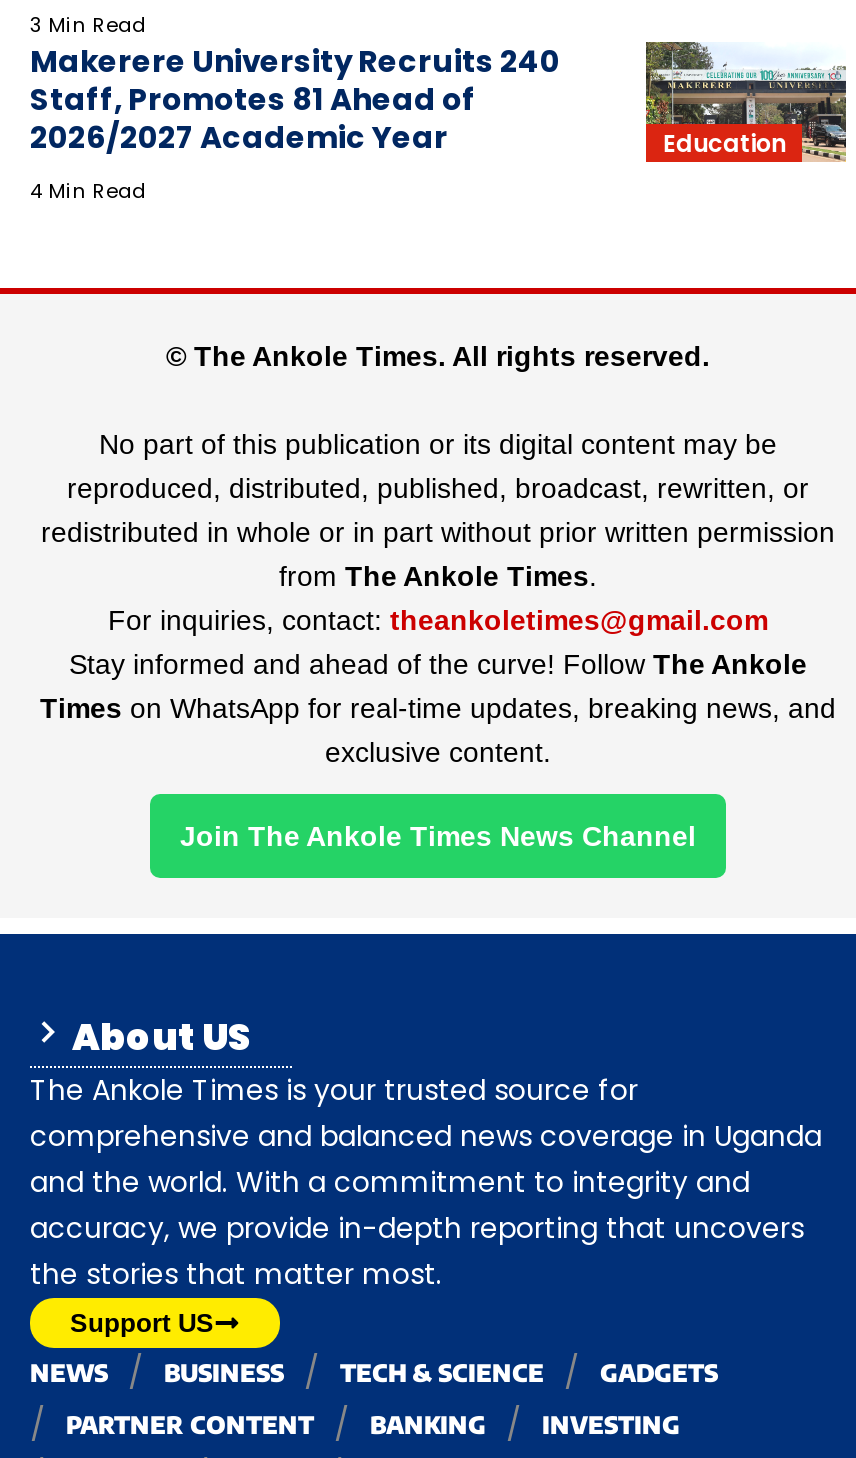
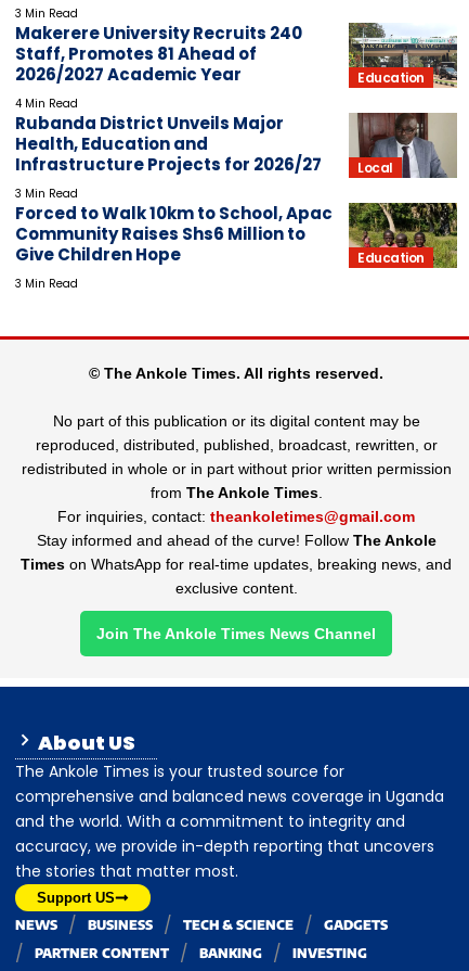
+ [image]
+ Rubanda District Unveils Major
+ Health, Education and
+ Infrastructure Projects for 2026/27
+ 3 Min Read
+ Education

+ Forced to Walk 10km to School, Apac
+ Community Raises Shs6 Million to
+ Give Children Hope
+ 3 Min Read

+ [image]
+ Local
